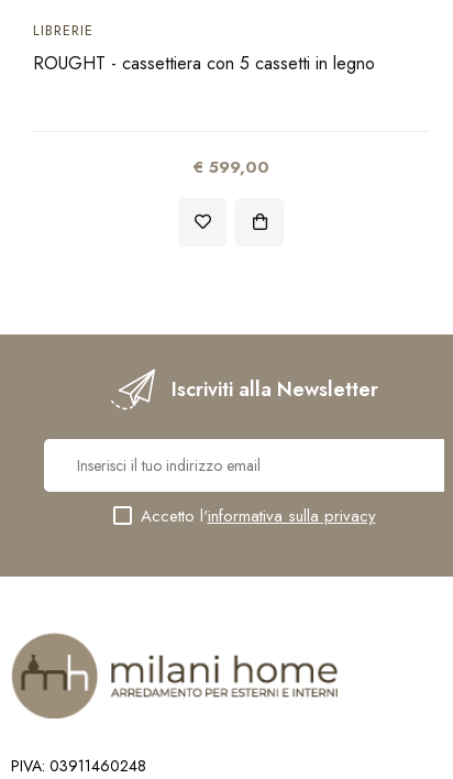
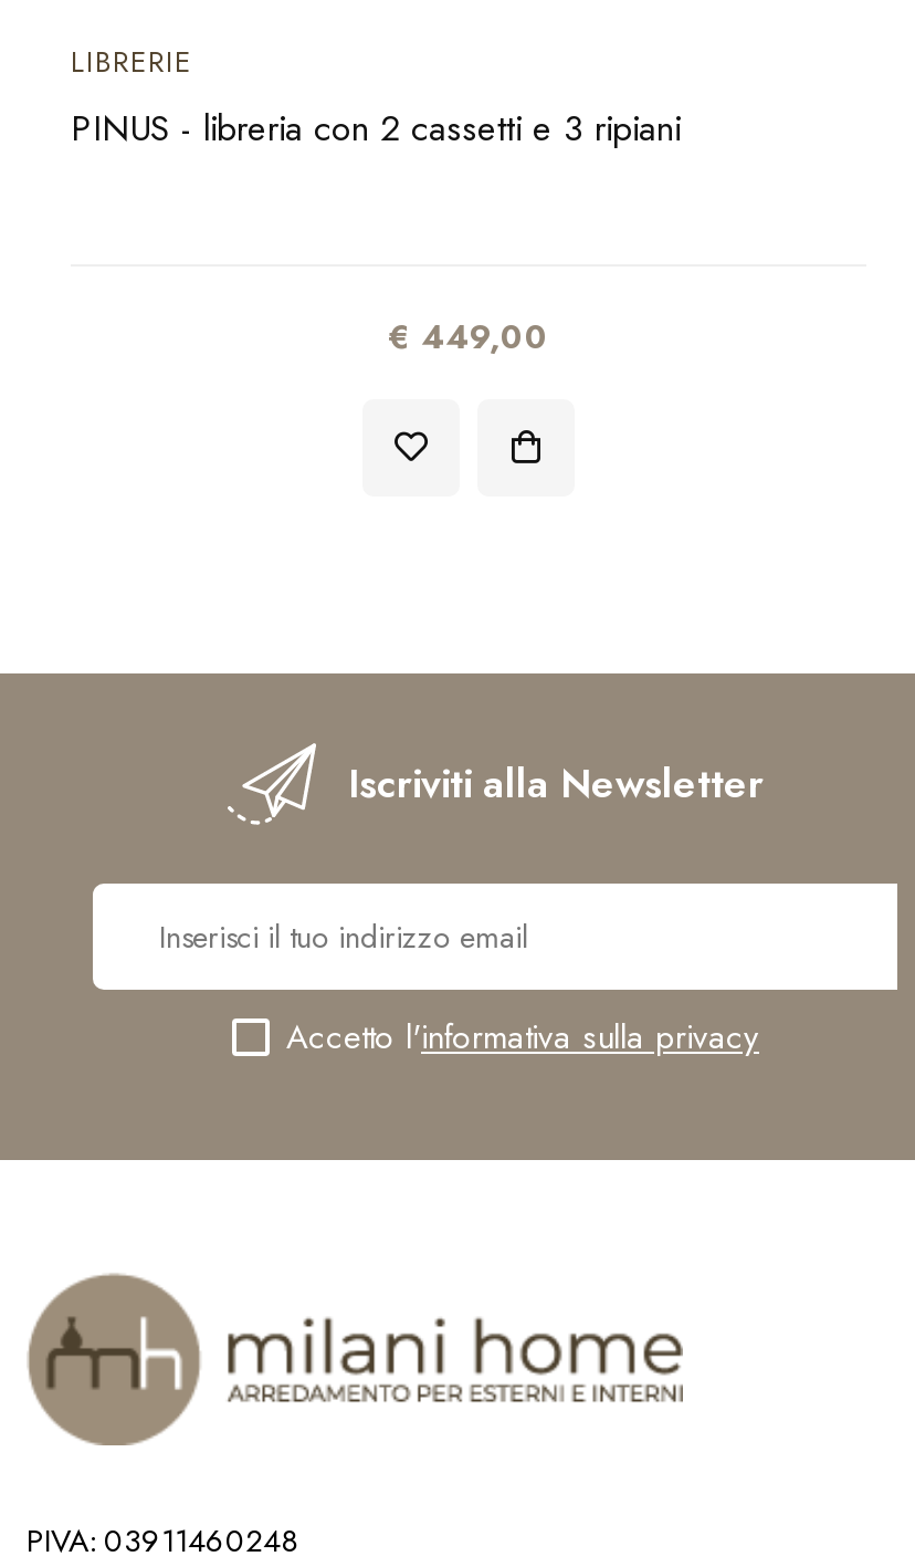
- ROUGHT - cassettiera con 5 cassetti in legno
+ PINUS - libreria con 2 cassetti e 3 ripiani

- € 599,00
+ € 449,00
